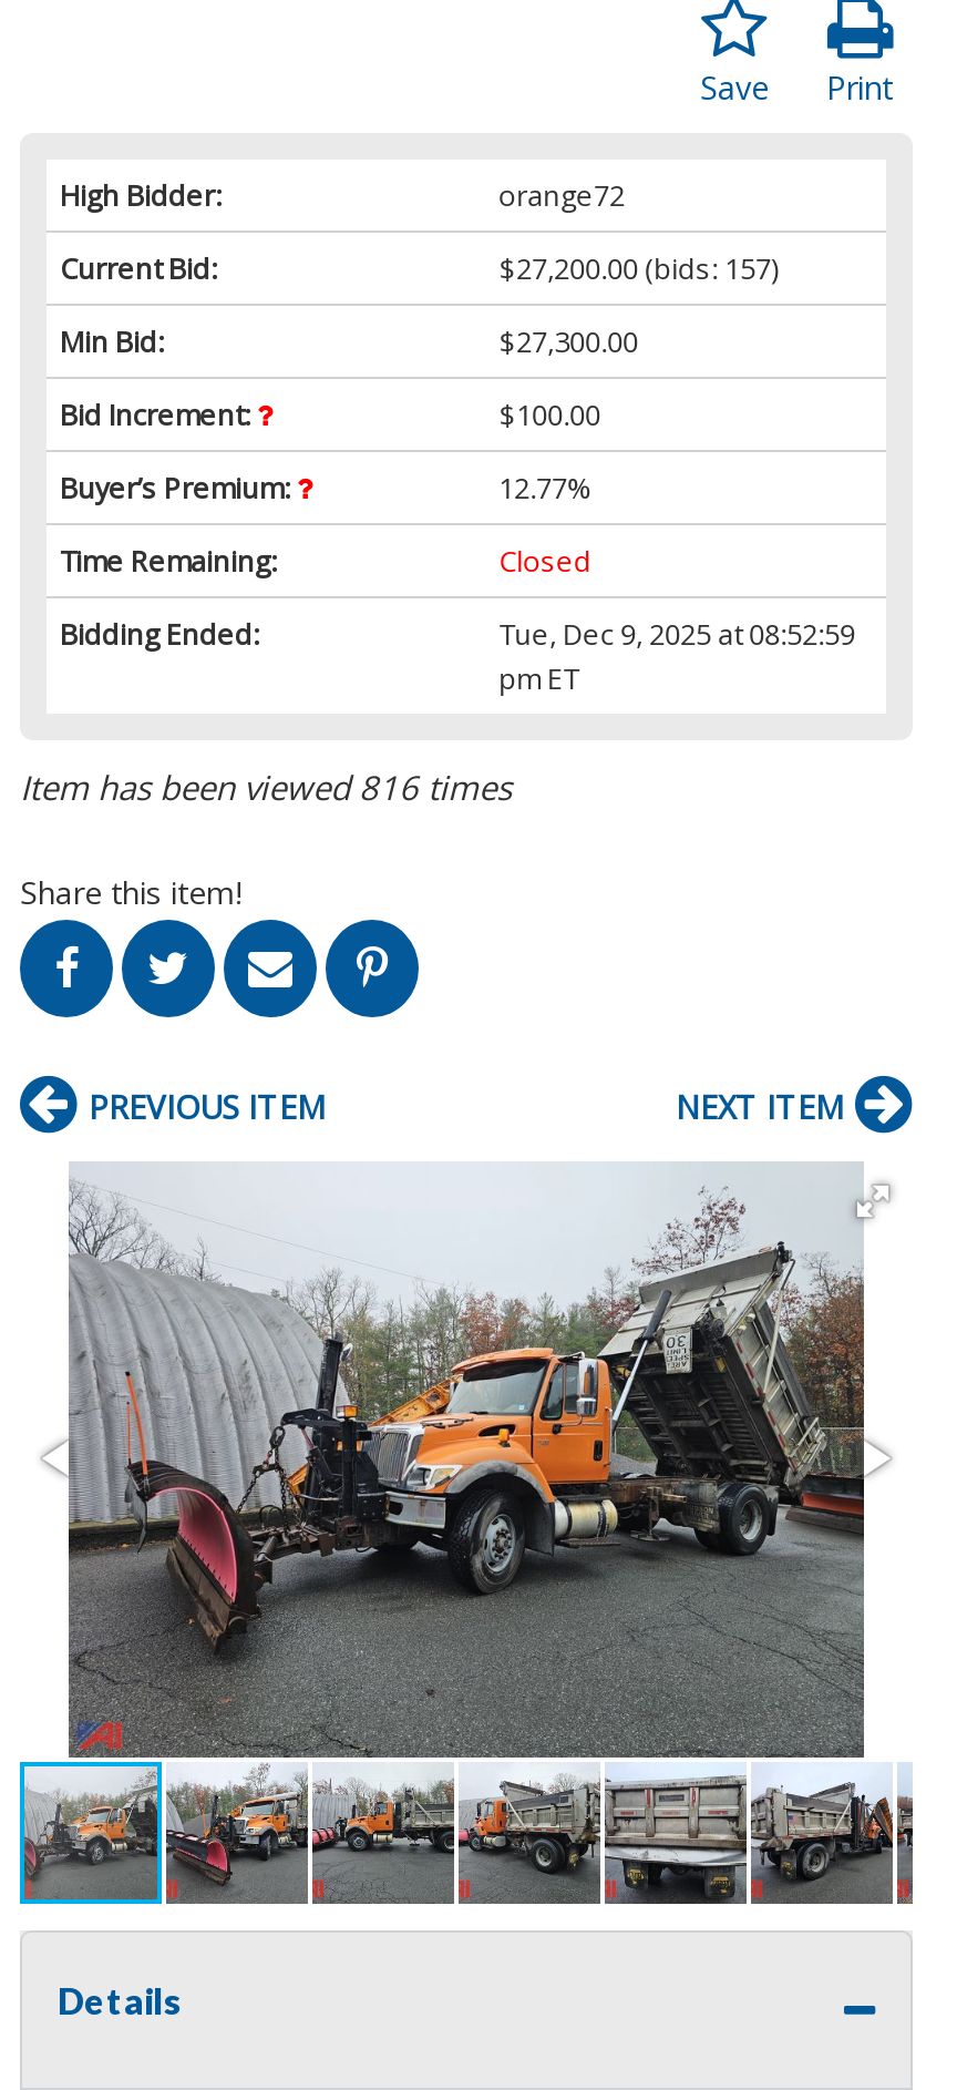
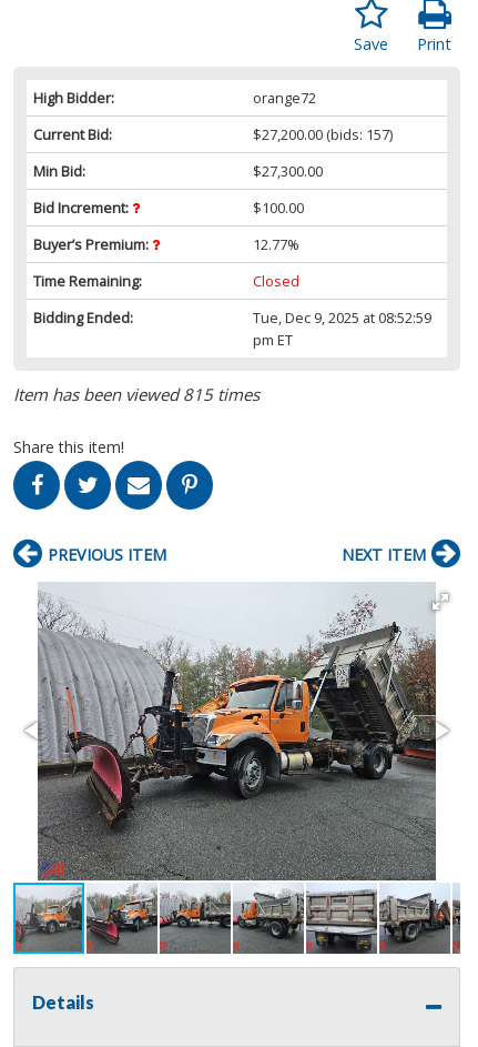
- Item has been viewed 816 times
+ Item has been viewed 815 times
